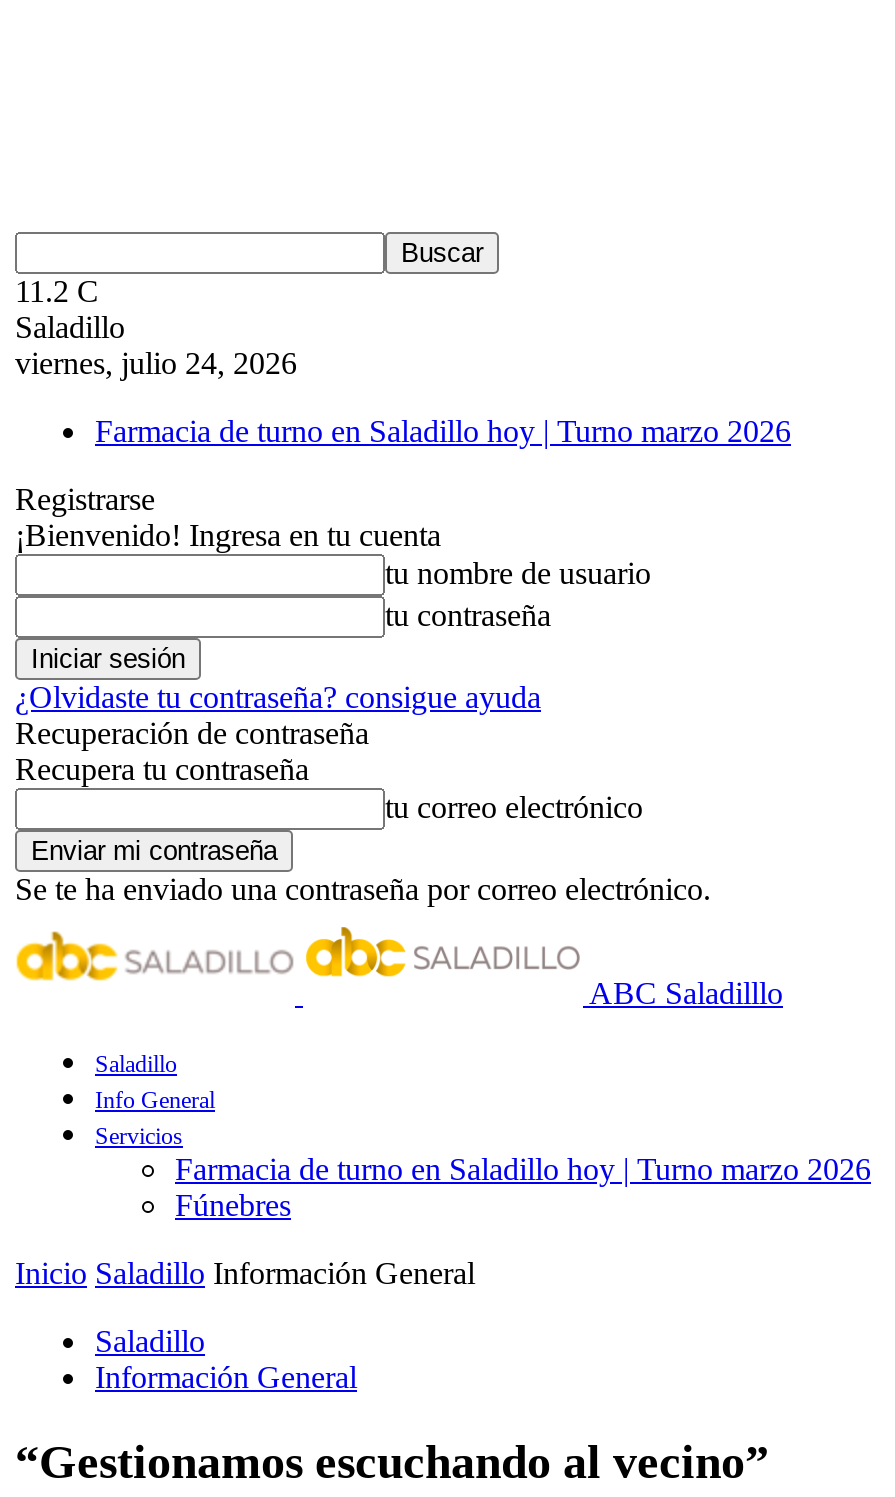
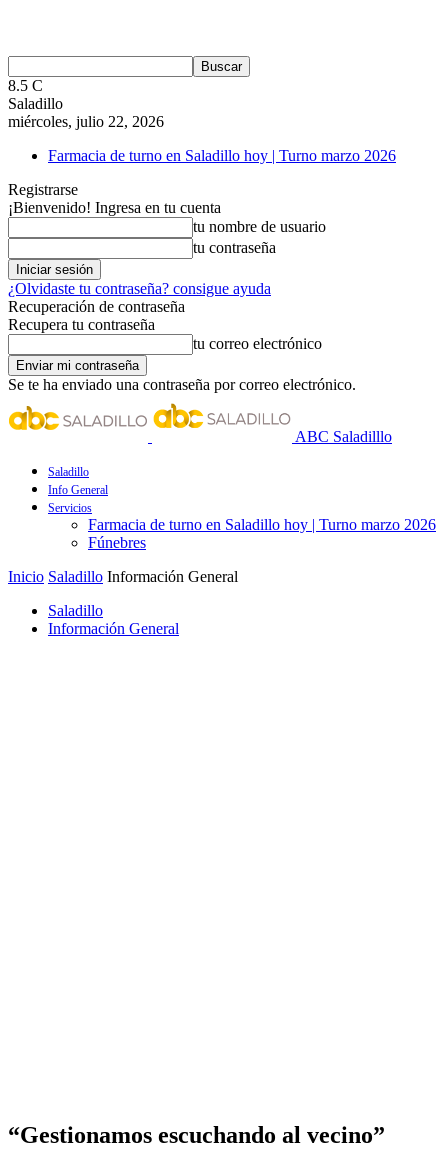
- 11.2 C
+ 8.5 C

- viernes, julio 24, 2026
+ miércoles, julio 22, 2026
